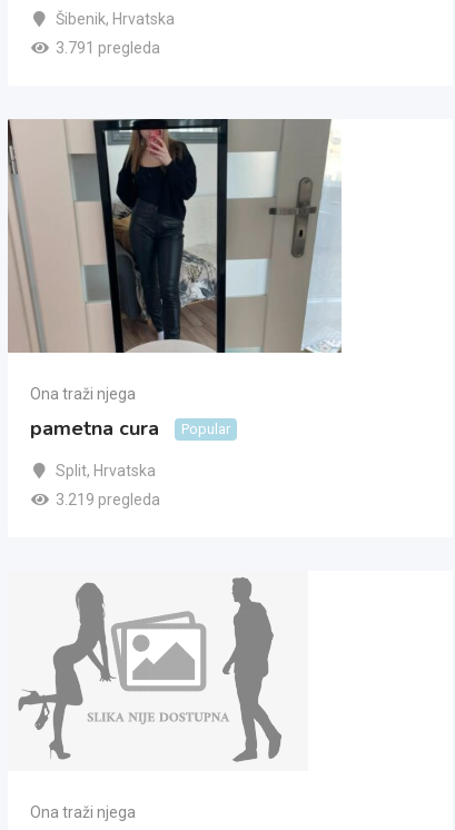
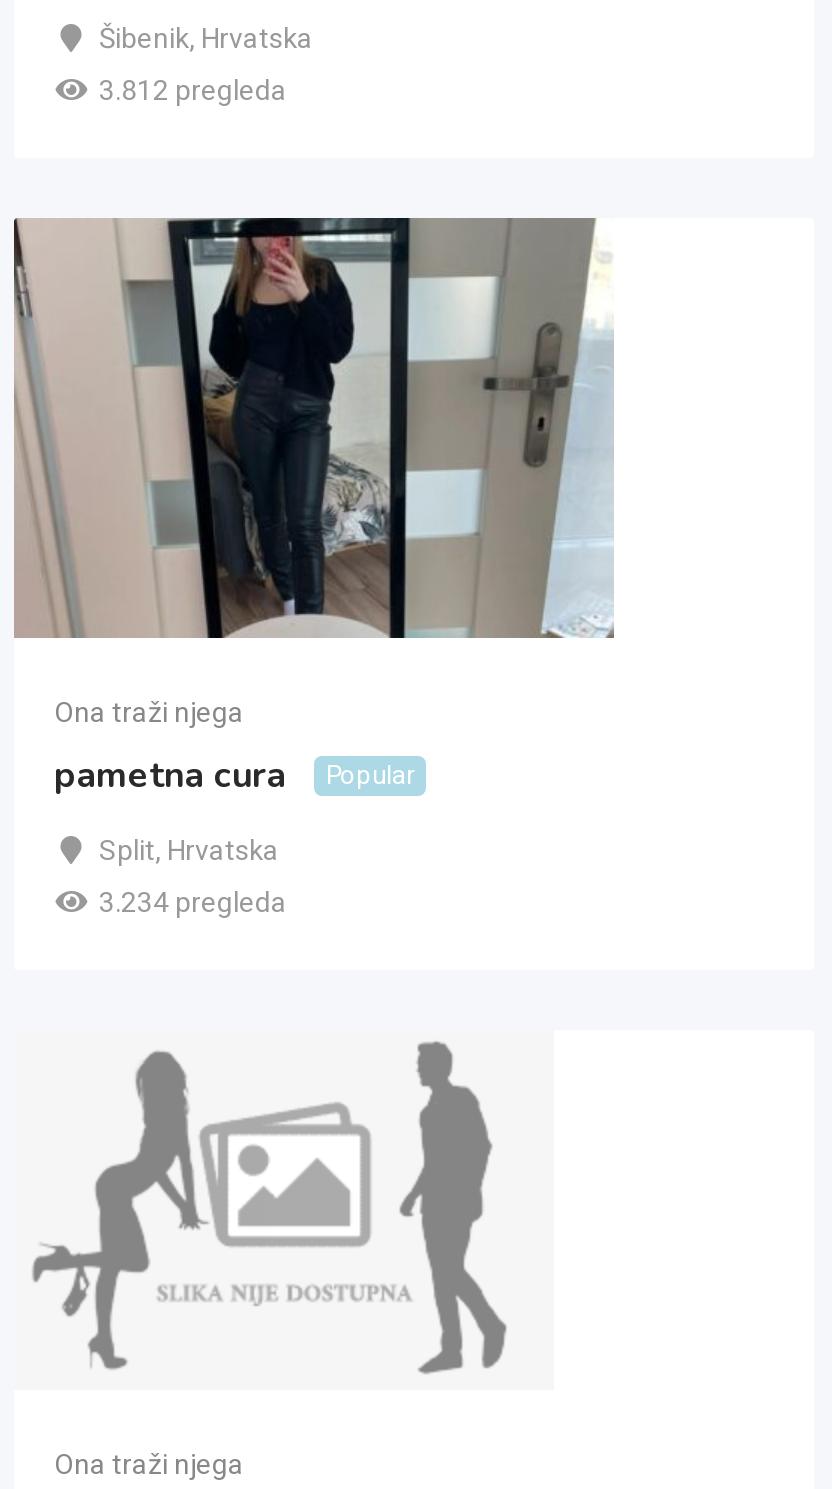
- 3.791 pregleda
+ 3.812 pregleda

- 3.219 pregleda
+ 3.234 pregleda
